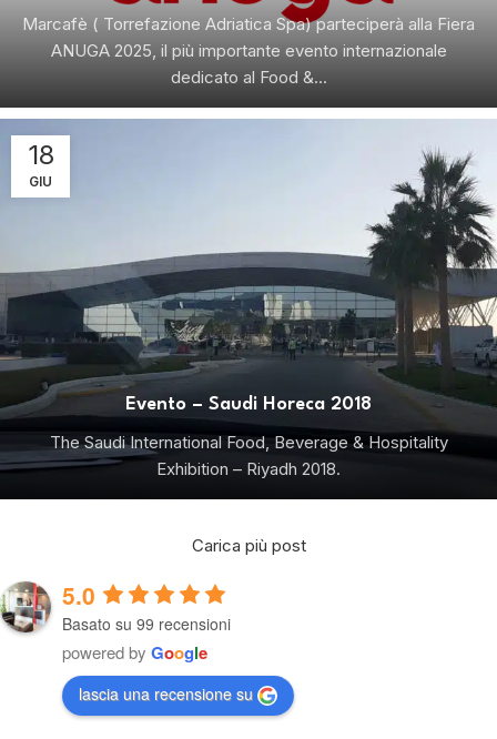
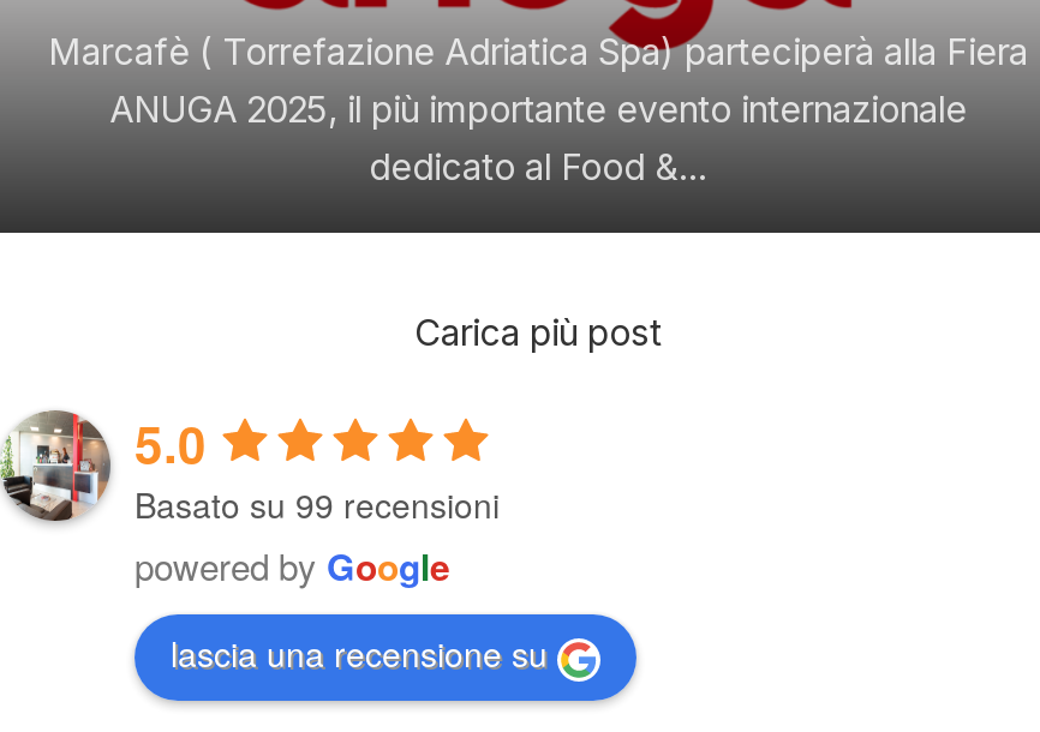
- [image]
- 18
- GIU

- Evento – Saudi Horeca 2018
- The Saudi International Food, Beverage & Hospitality
- Exhibition – Riyadh 2018.
